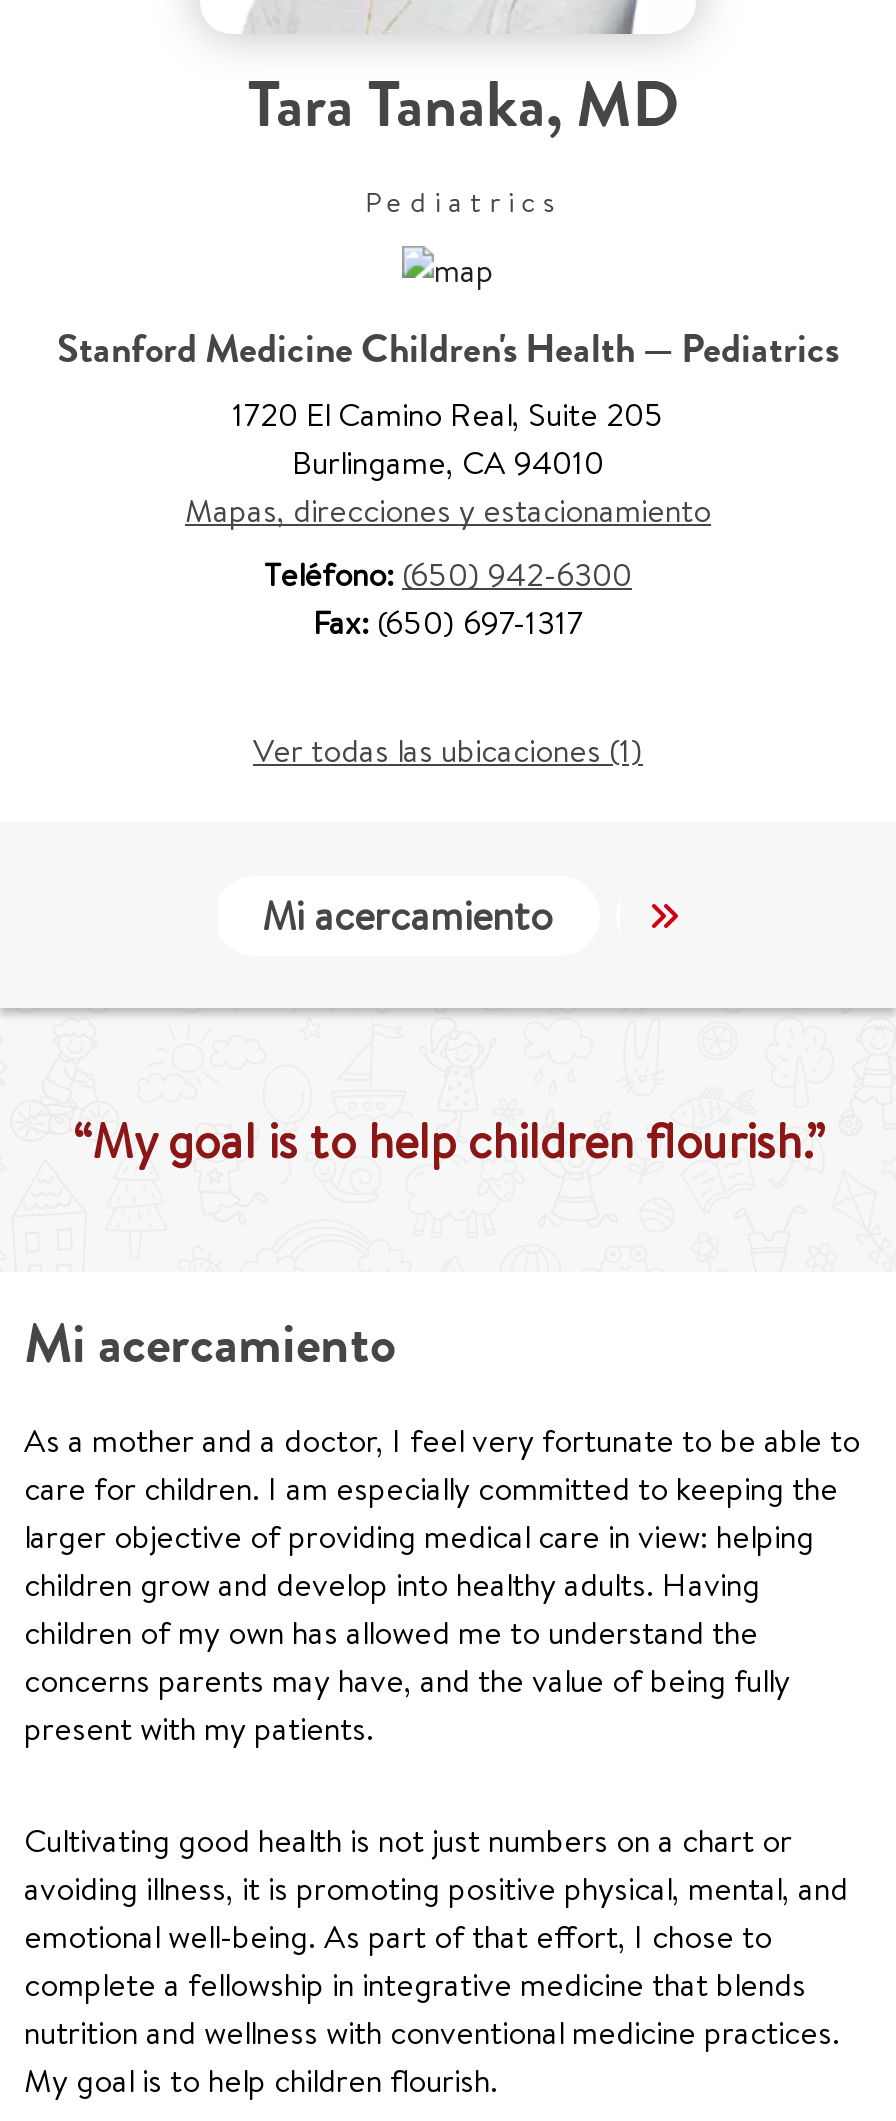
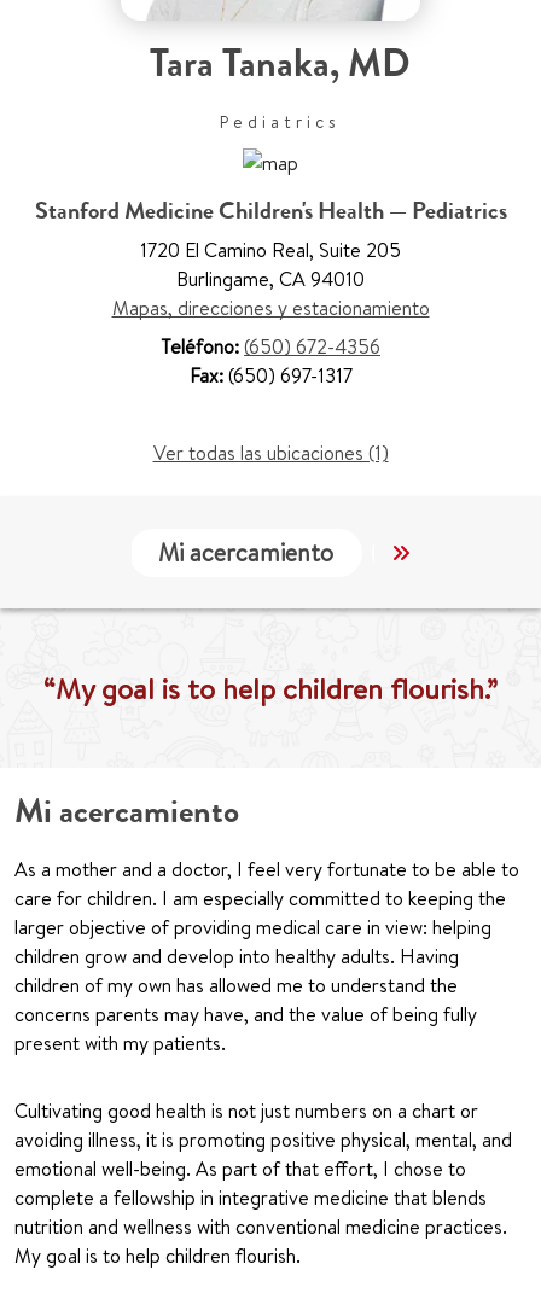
- Teléfono: (650) 942-6300
+ Teléfono: (650) 672-4356
